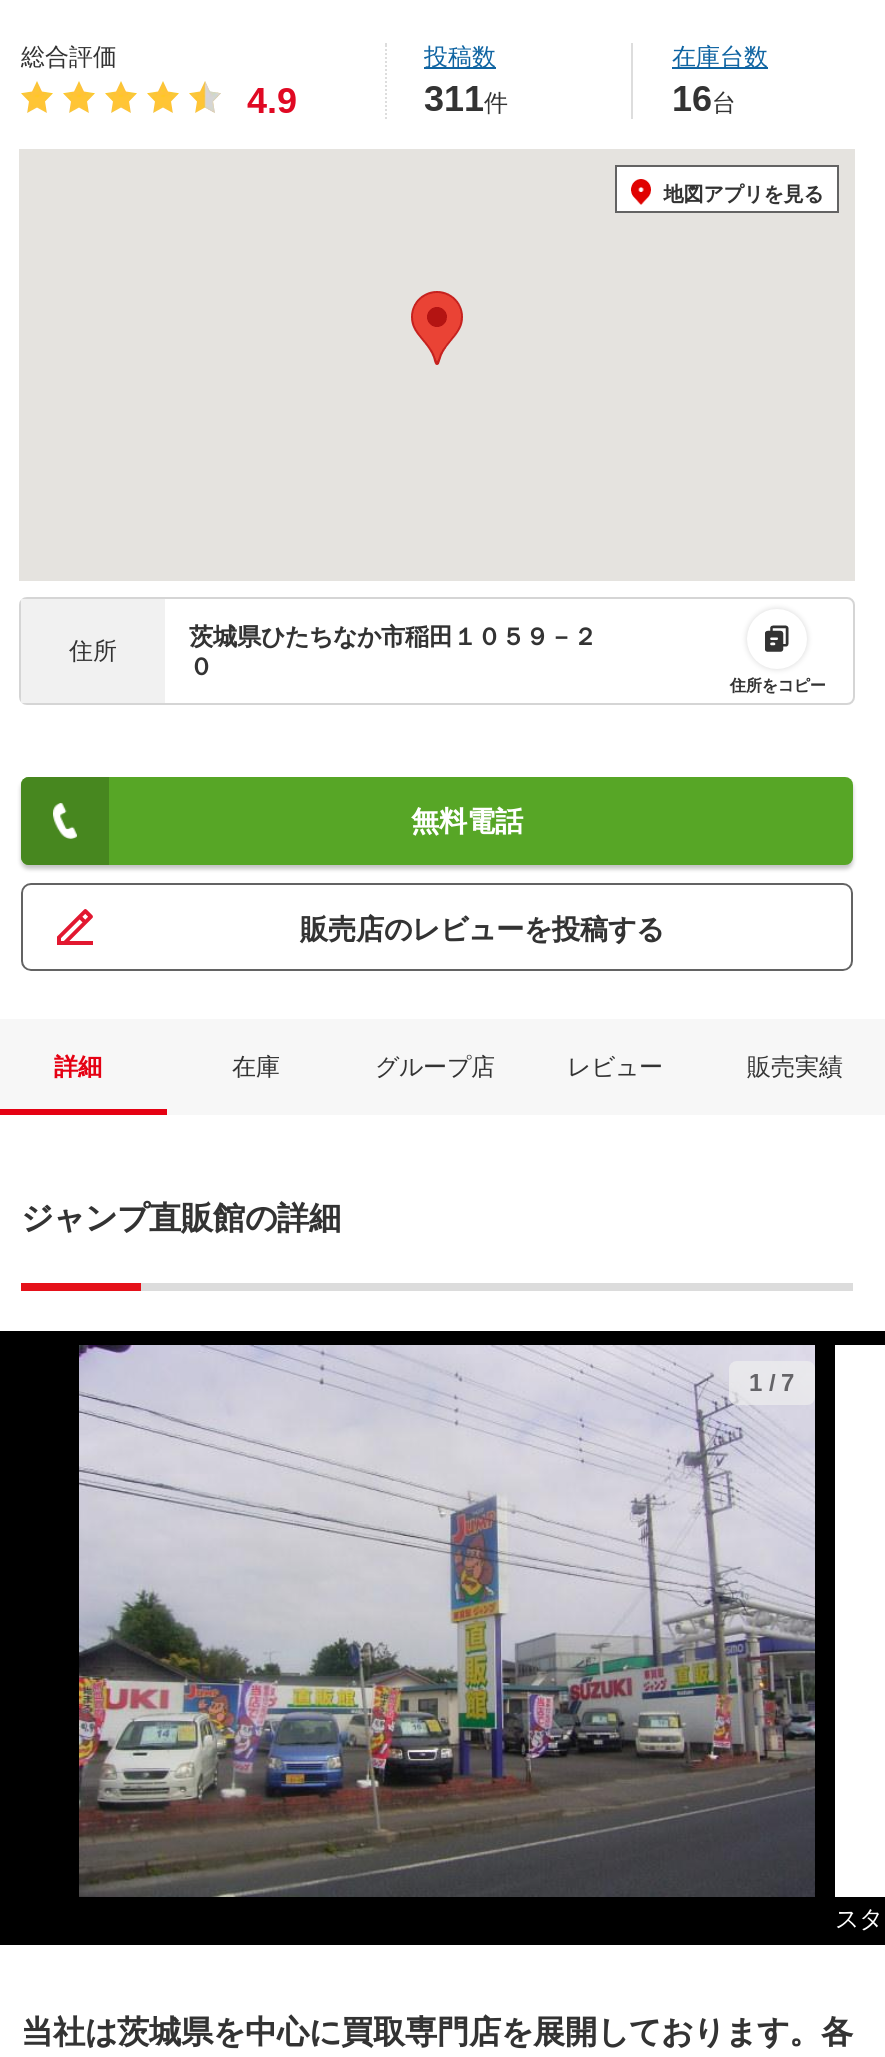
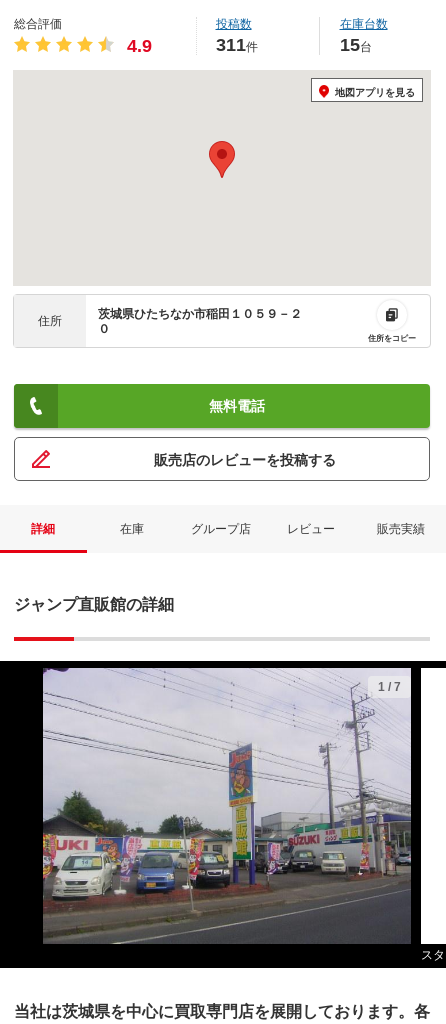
- 16台
+ 15台
